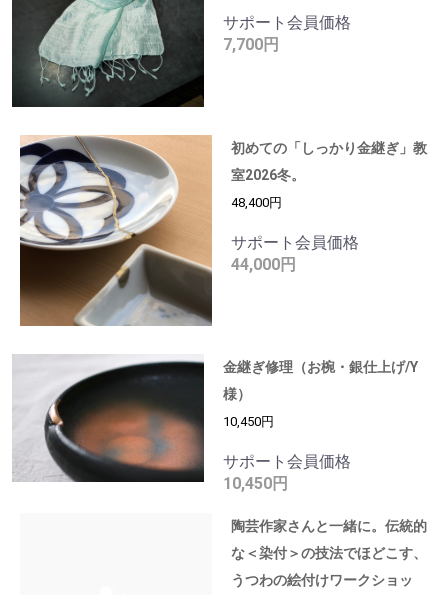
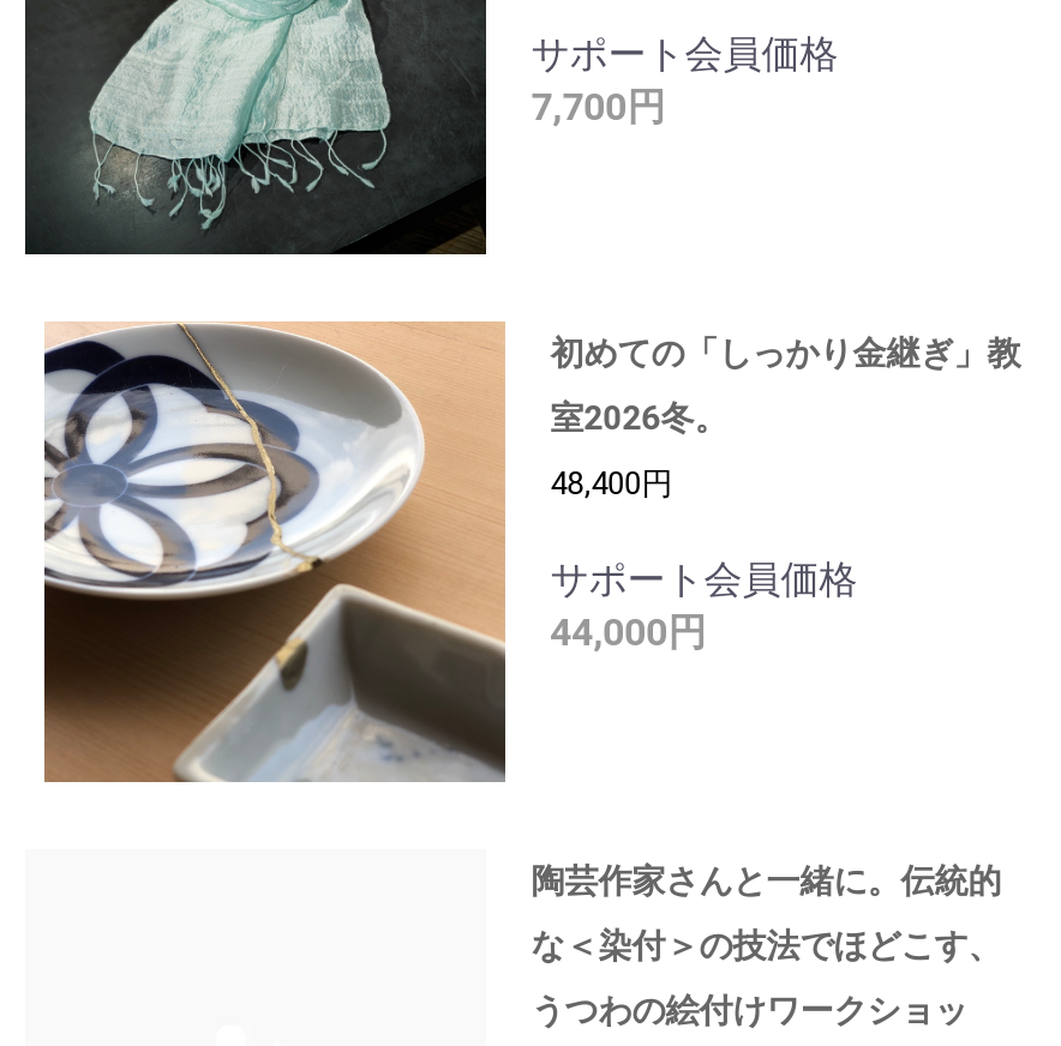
- [image]
- 金継ぎ修理（お椀・銀仕上げ/Y
- 様）
- 10,450円
- サポート会員価格
- 10,450円
